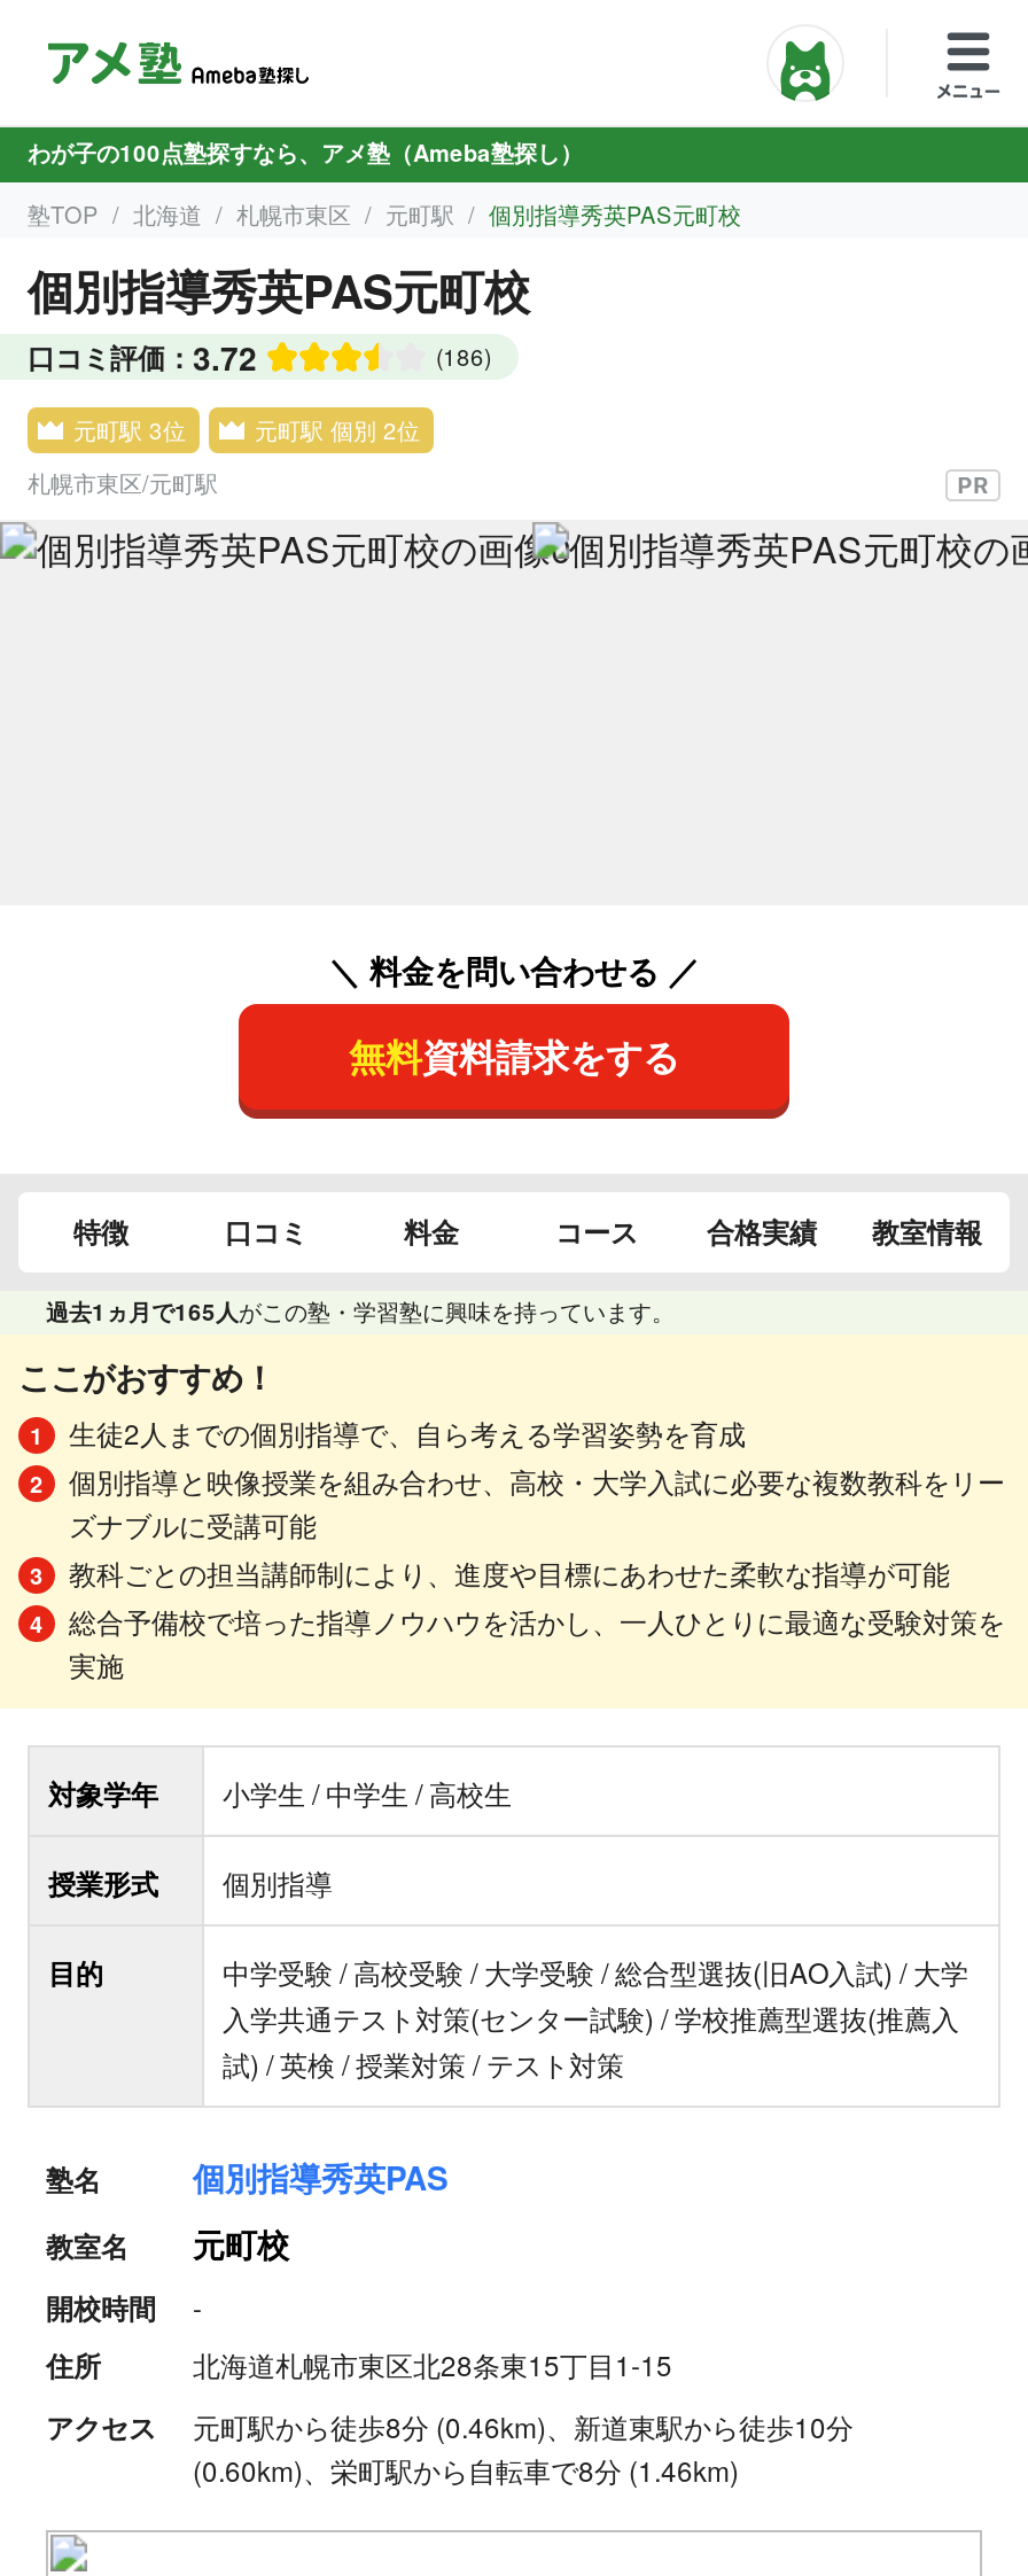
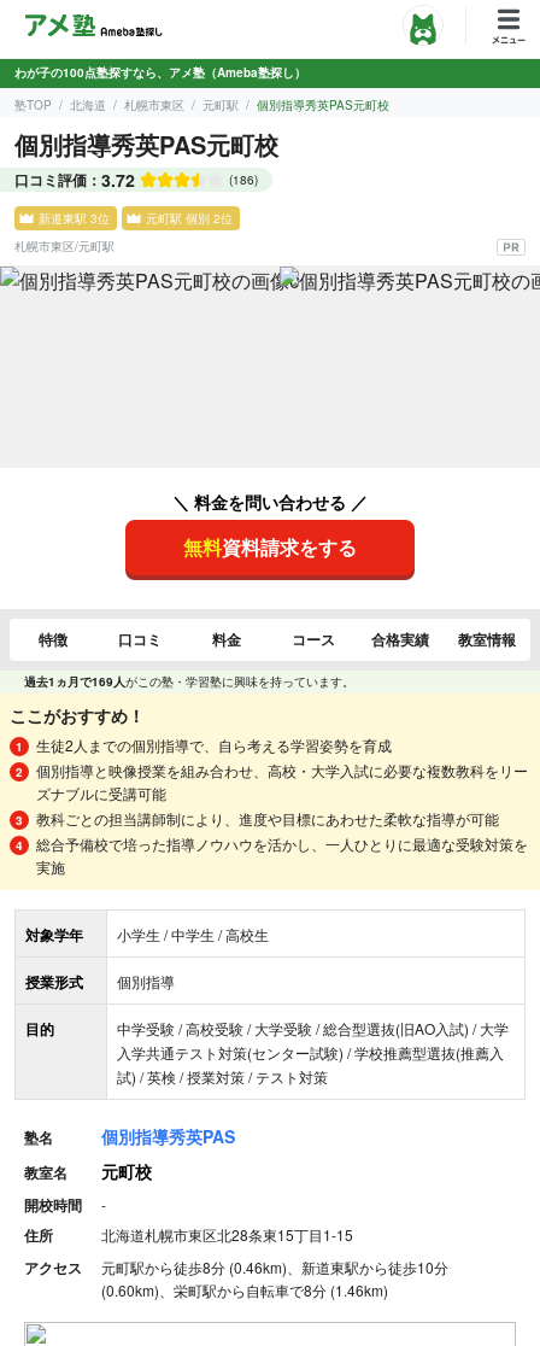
- 元町駅 3位
+ 新道東駅 3位

- 過去1ヵ月で165人がこの塾・学習塾に興味を持っています。
+ 過去1ヵ月で169人がこの塾・学習塾に興味を持っています。
